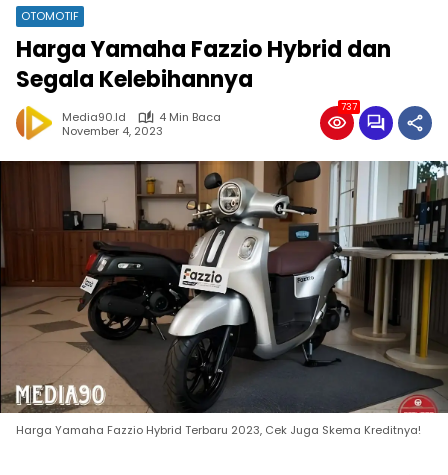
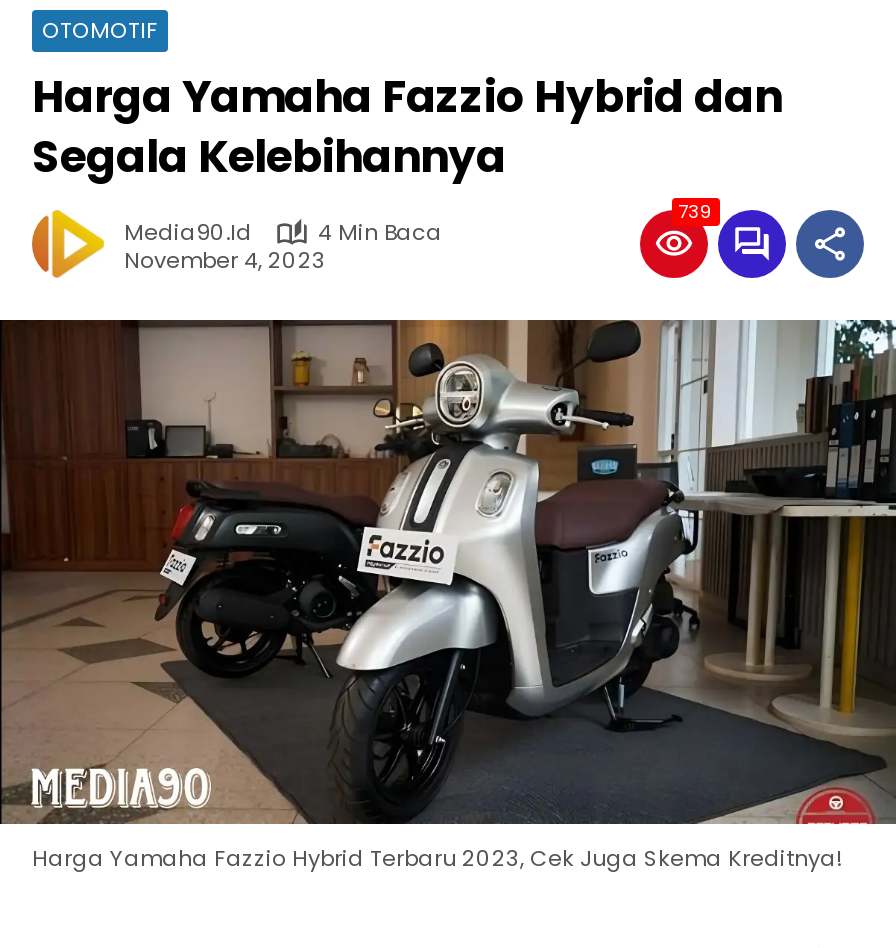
- 737
+ 739
